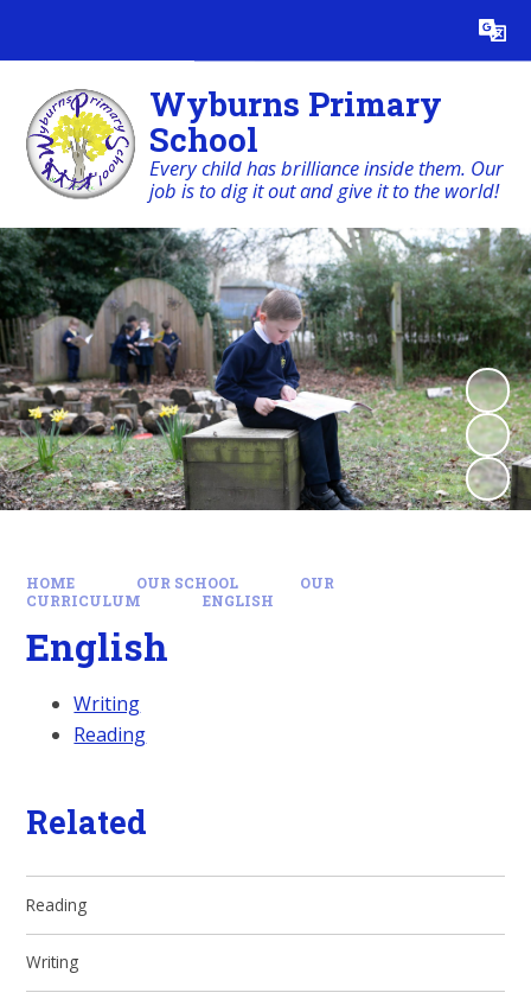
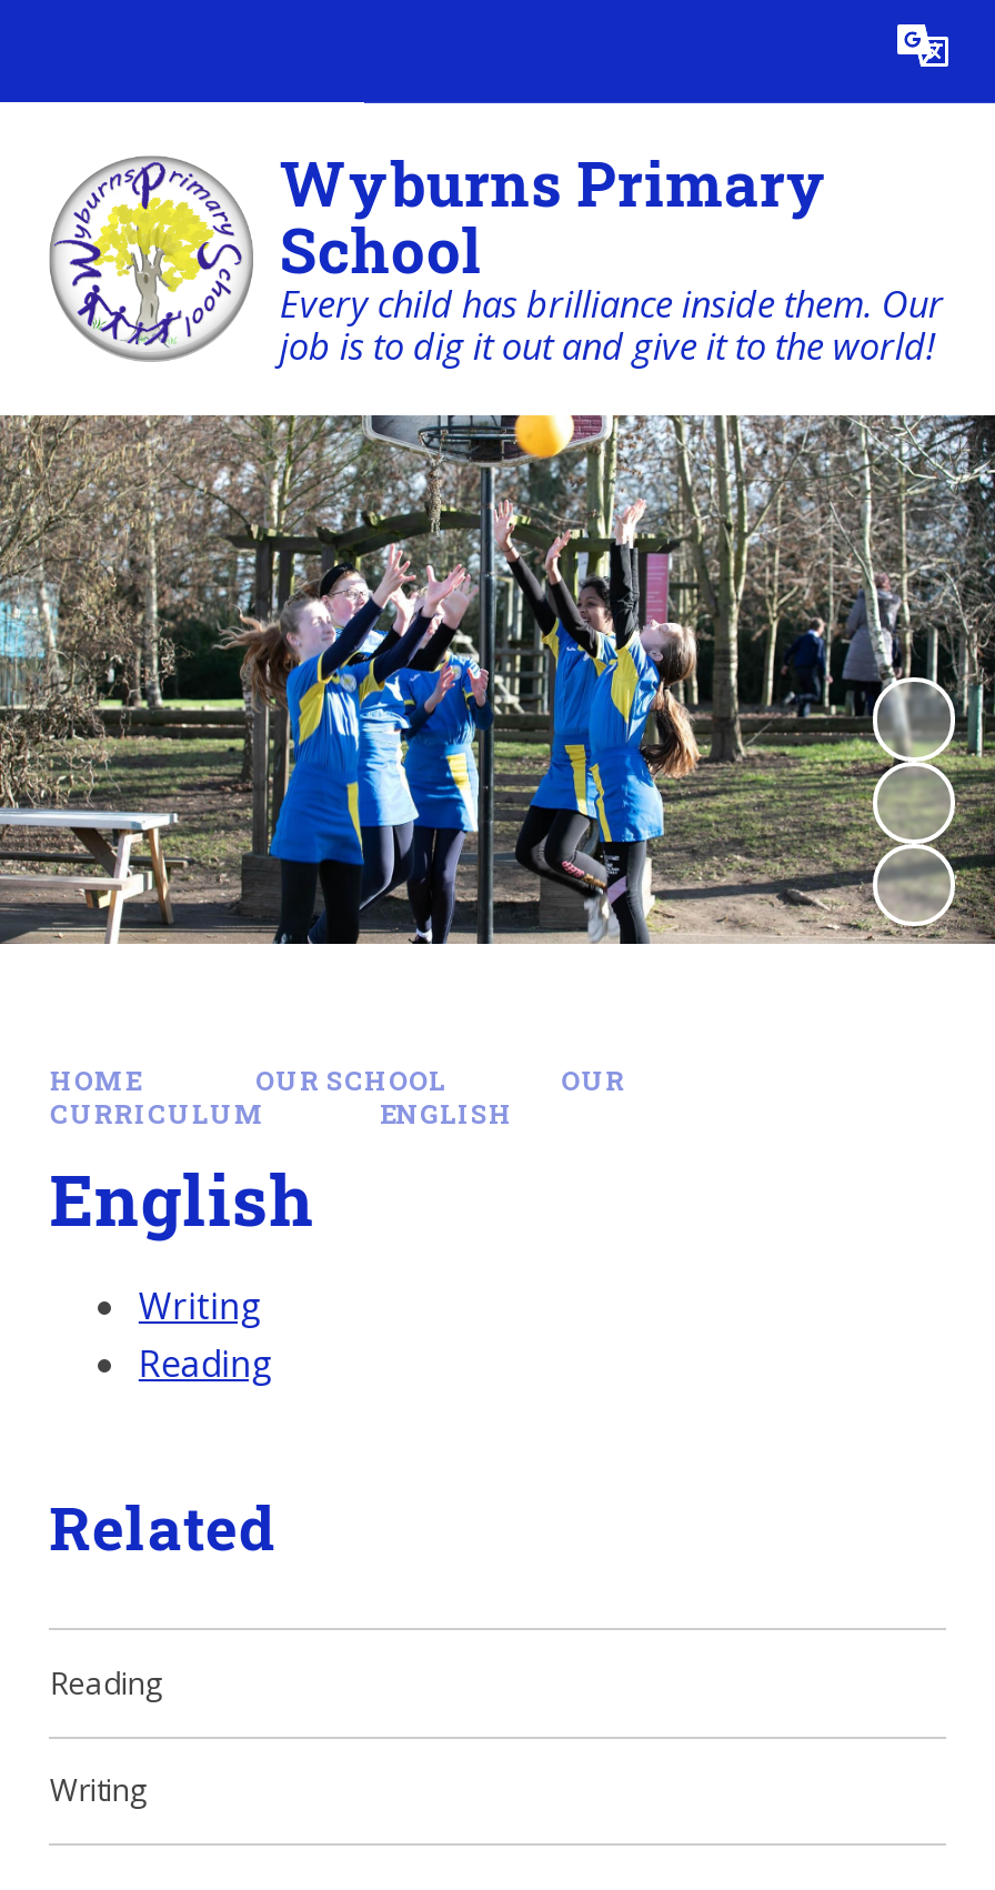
- [image]
+ [image]
